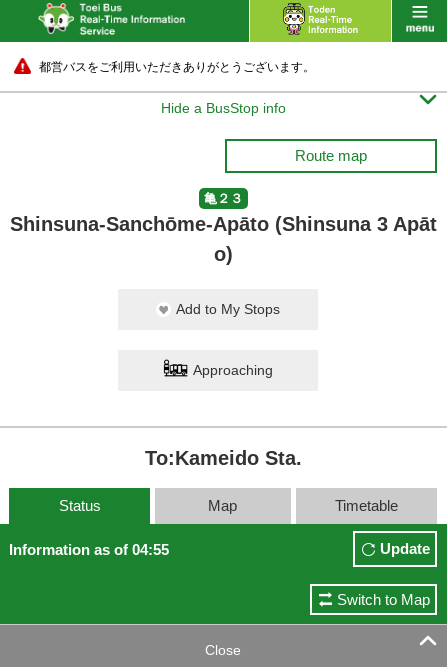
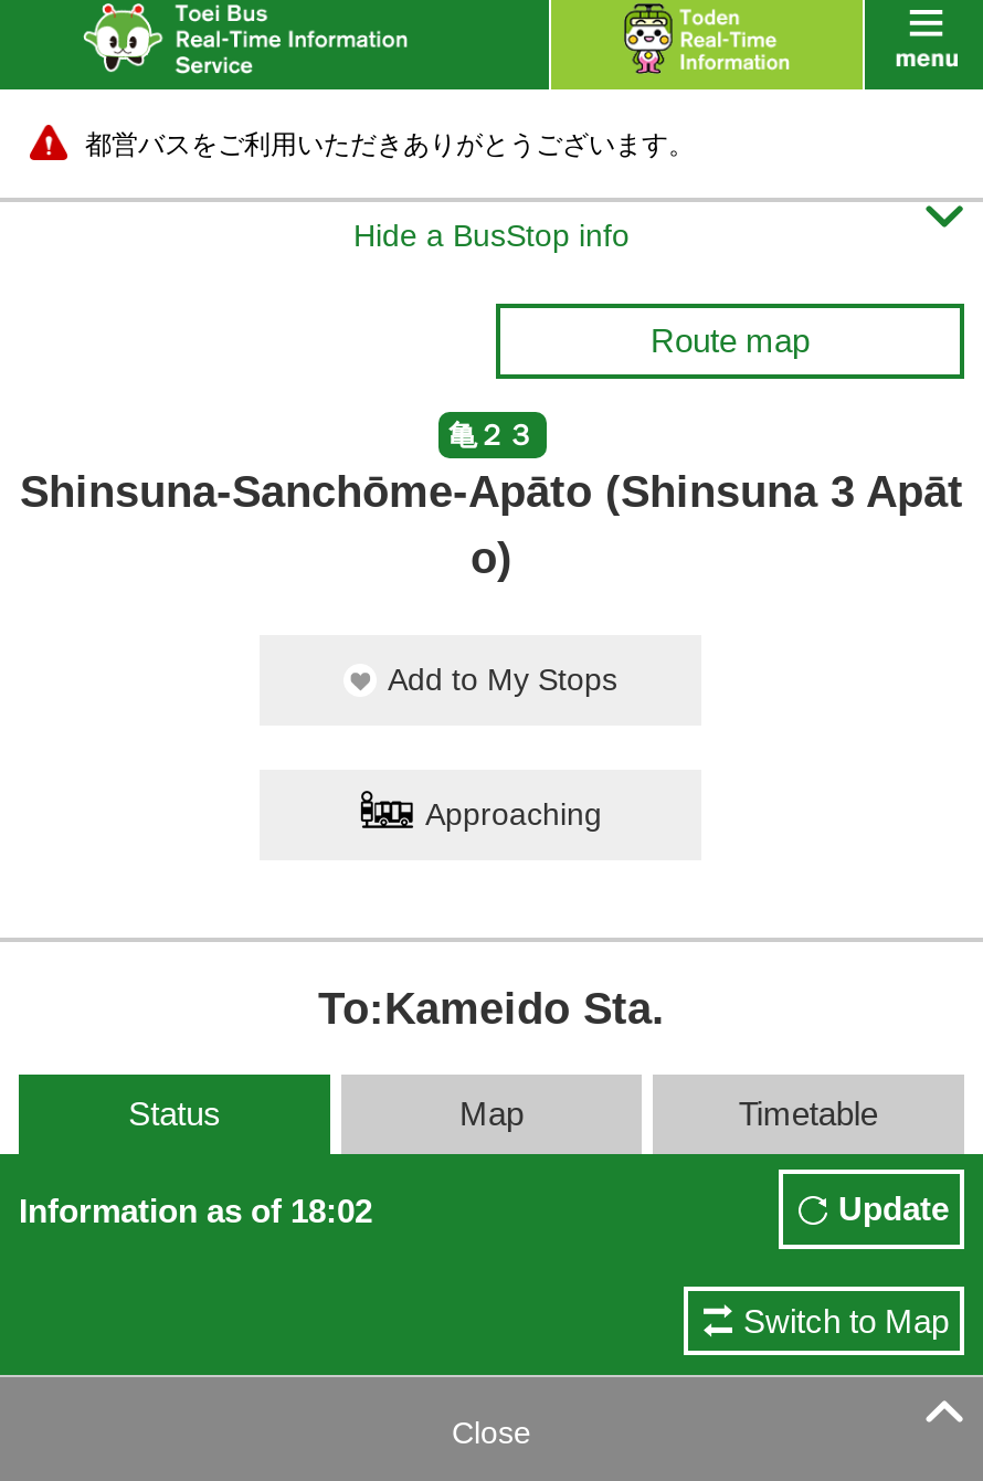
- Information as of 04:55
+ Information as of 18:02
